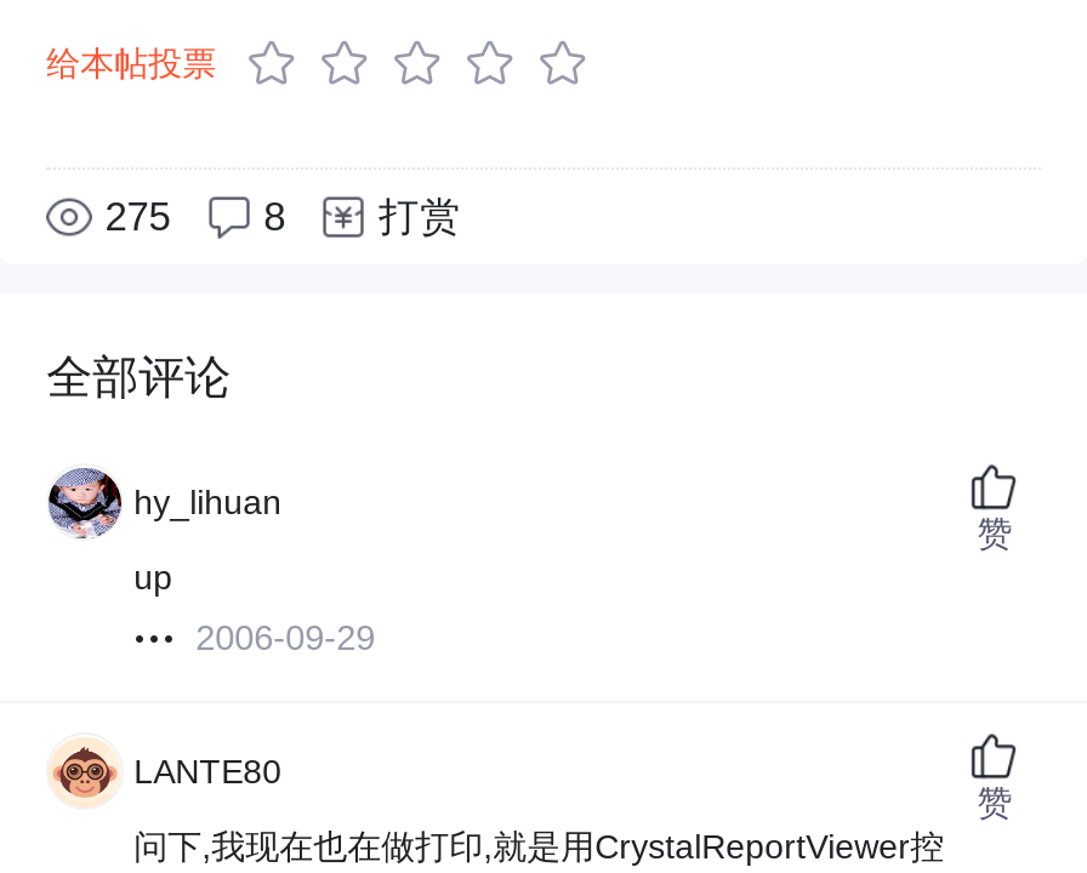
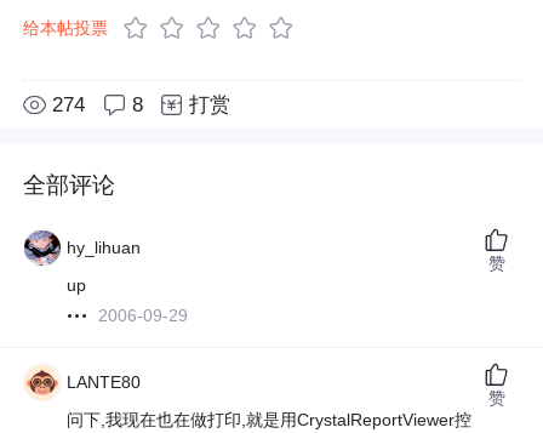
- 275
+ 274
